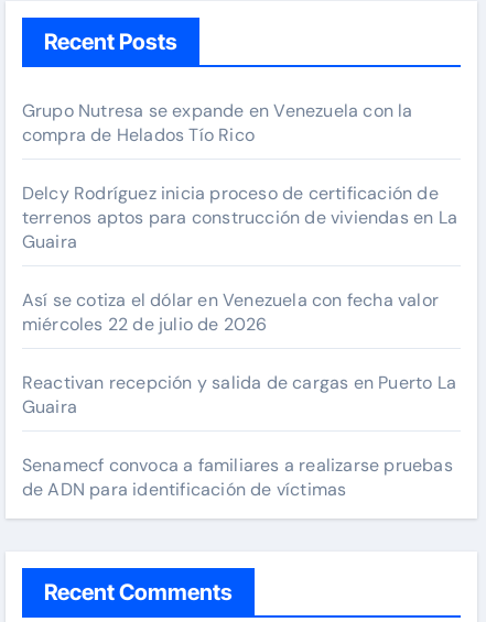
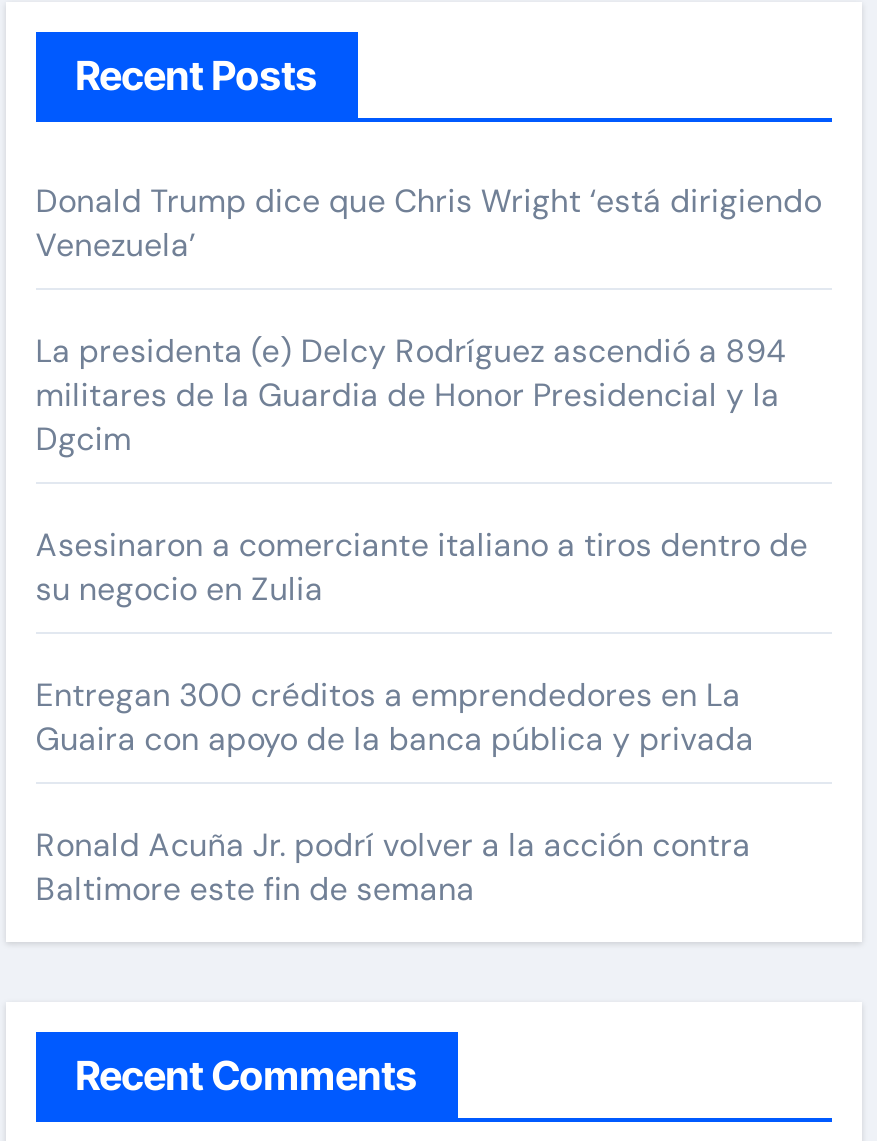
- Grupo Nutresa se expande en Venezuela con la
- compra de Helados Tío Rico
+ Donald Trump dice que Chris Wright ‘está dirigiendo
+ Venezuela’

- Delcy Rodríguez inicia proceso de certificación de
- terrenos aptos para construcción de viviendas en La
- Guaira
+ La presidenta (e) Delcy Rodríguez ascendió a 894
+ militares de la Guardia de Honor Presidencial y la
+ Dgcim

- Así se cotiza el dólar en Venezuela con fecha valor
- miércoles 22 de julio de 2026
+ Asesinaron a comerciante italiano a tiros dentro de
+ su negocio en Zulia

- Reactivan recepción y salida de cargas en Puerto La
- Guaira
+ Entregan 300 créditos a emprendedores en La
+ Guaira con apoyo de la banca pública y privada

- Senamecf convoca a familiares a realizarse pruebas
- de ADN para identificación de víctimas
+ Ronald Acuña Jr. podrí volver a la acción contra
+ Baltimore este fin de semana
